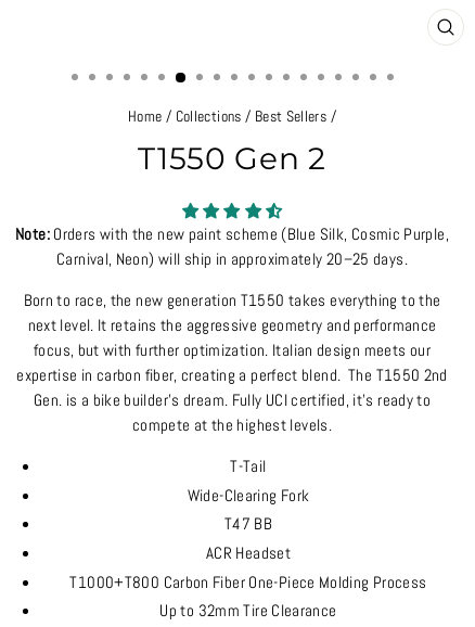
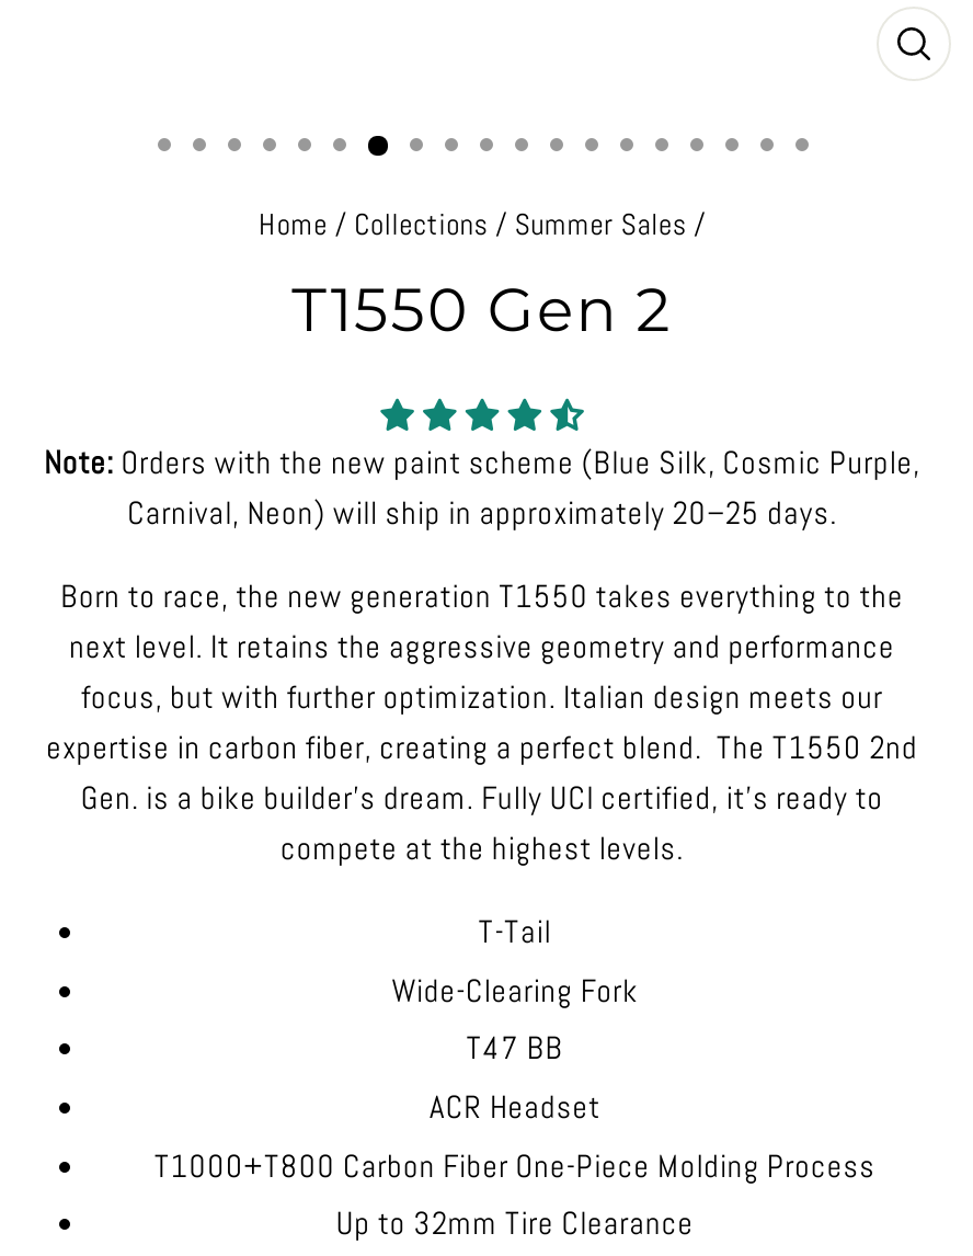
- Home / Collections / Best Sellers /
+ Home / Collections / Summer Sales /
